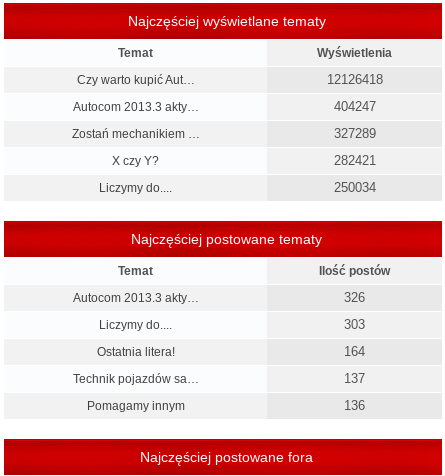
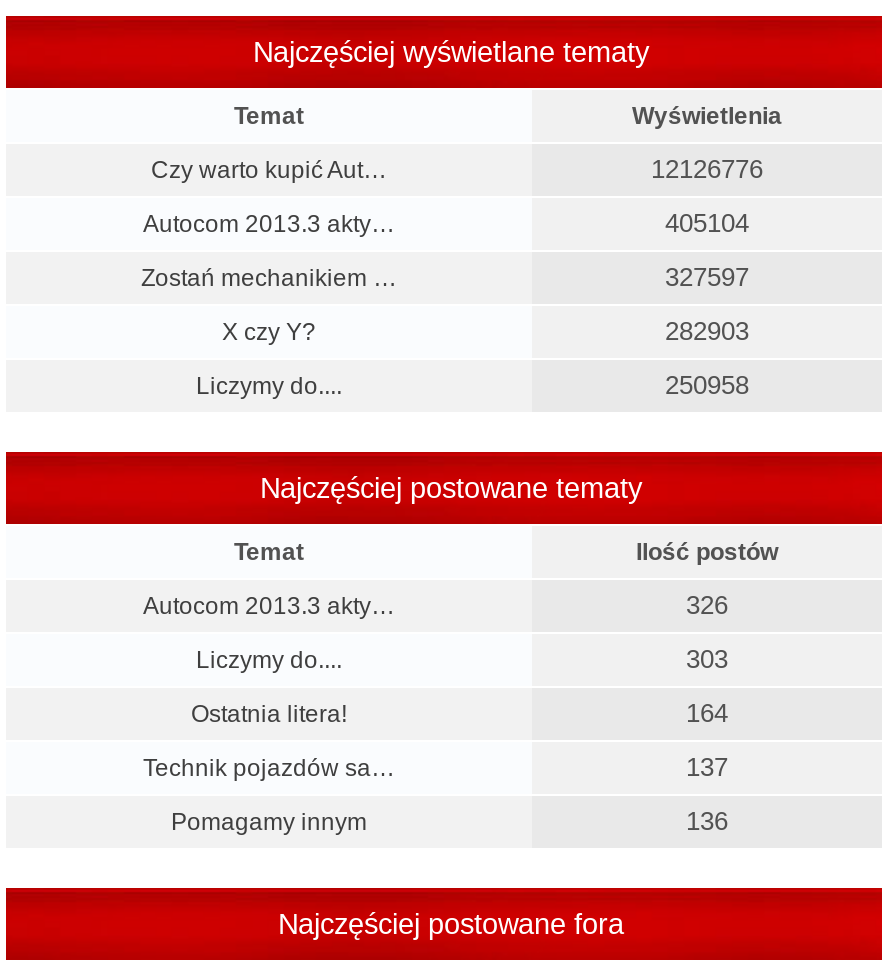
- 12126418
+ 12126776

- 404247
+ 405104

- 327289
+ 327597

- 282421
+ 282903

- 250034
+ 250958
